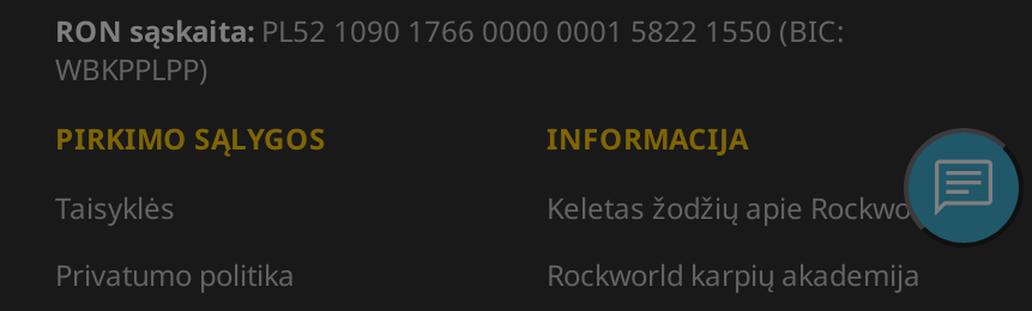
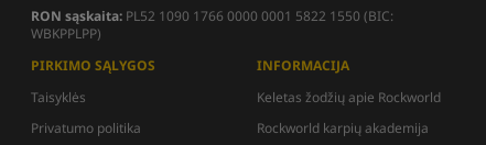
- [image]
